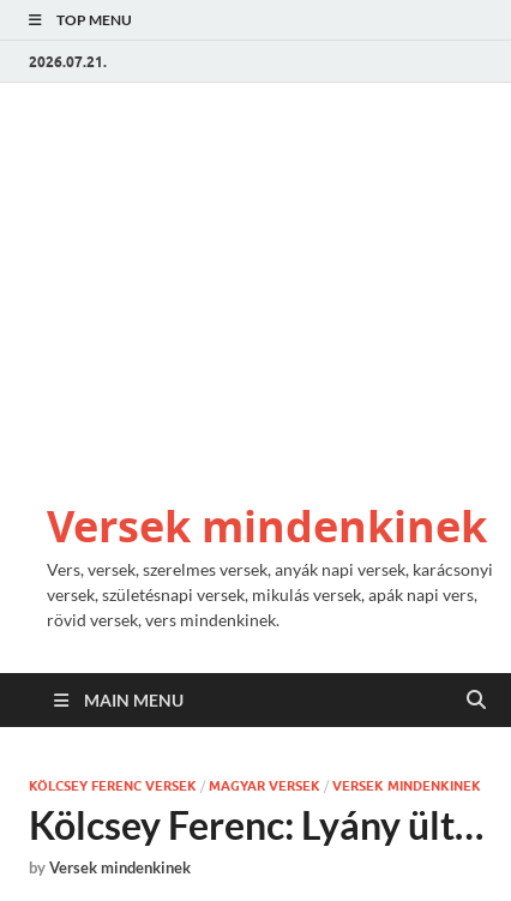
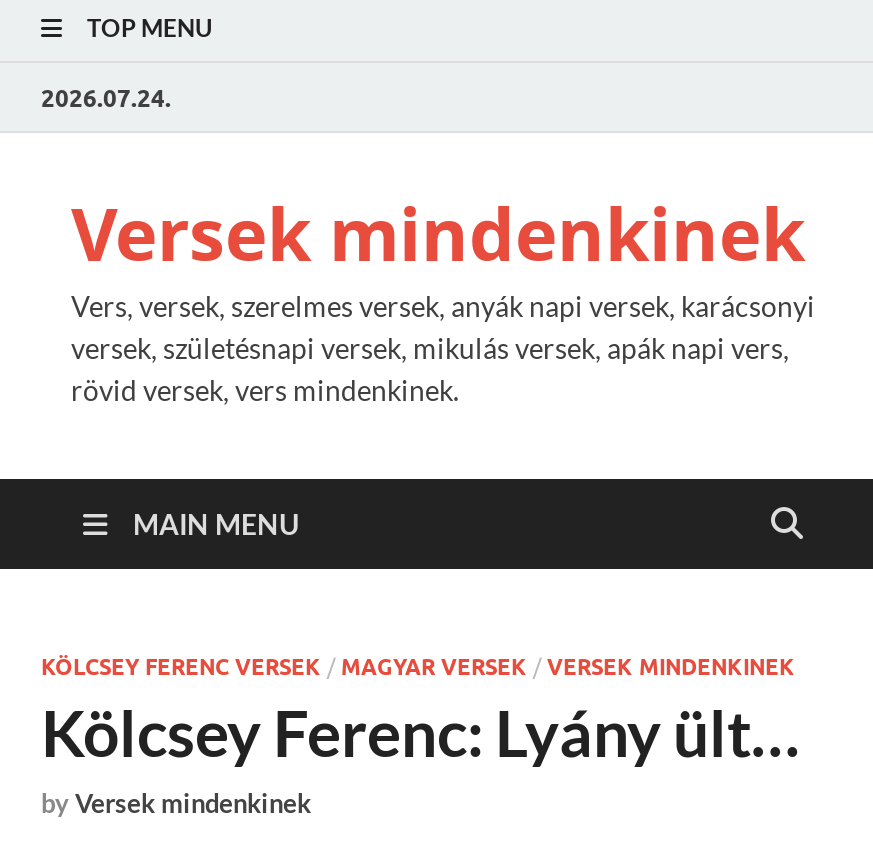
- 2026.07.21.
+ 2026.07.24.
